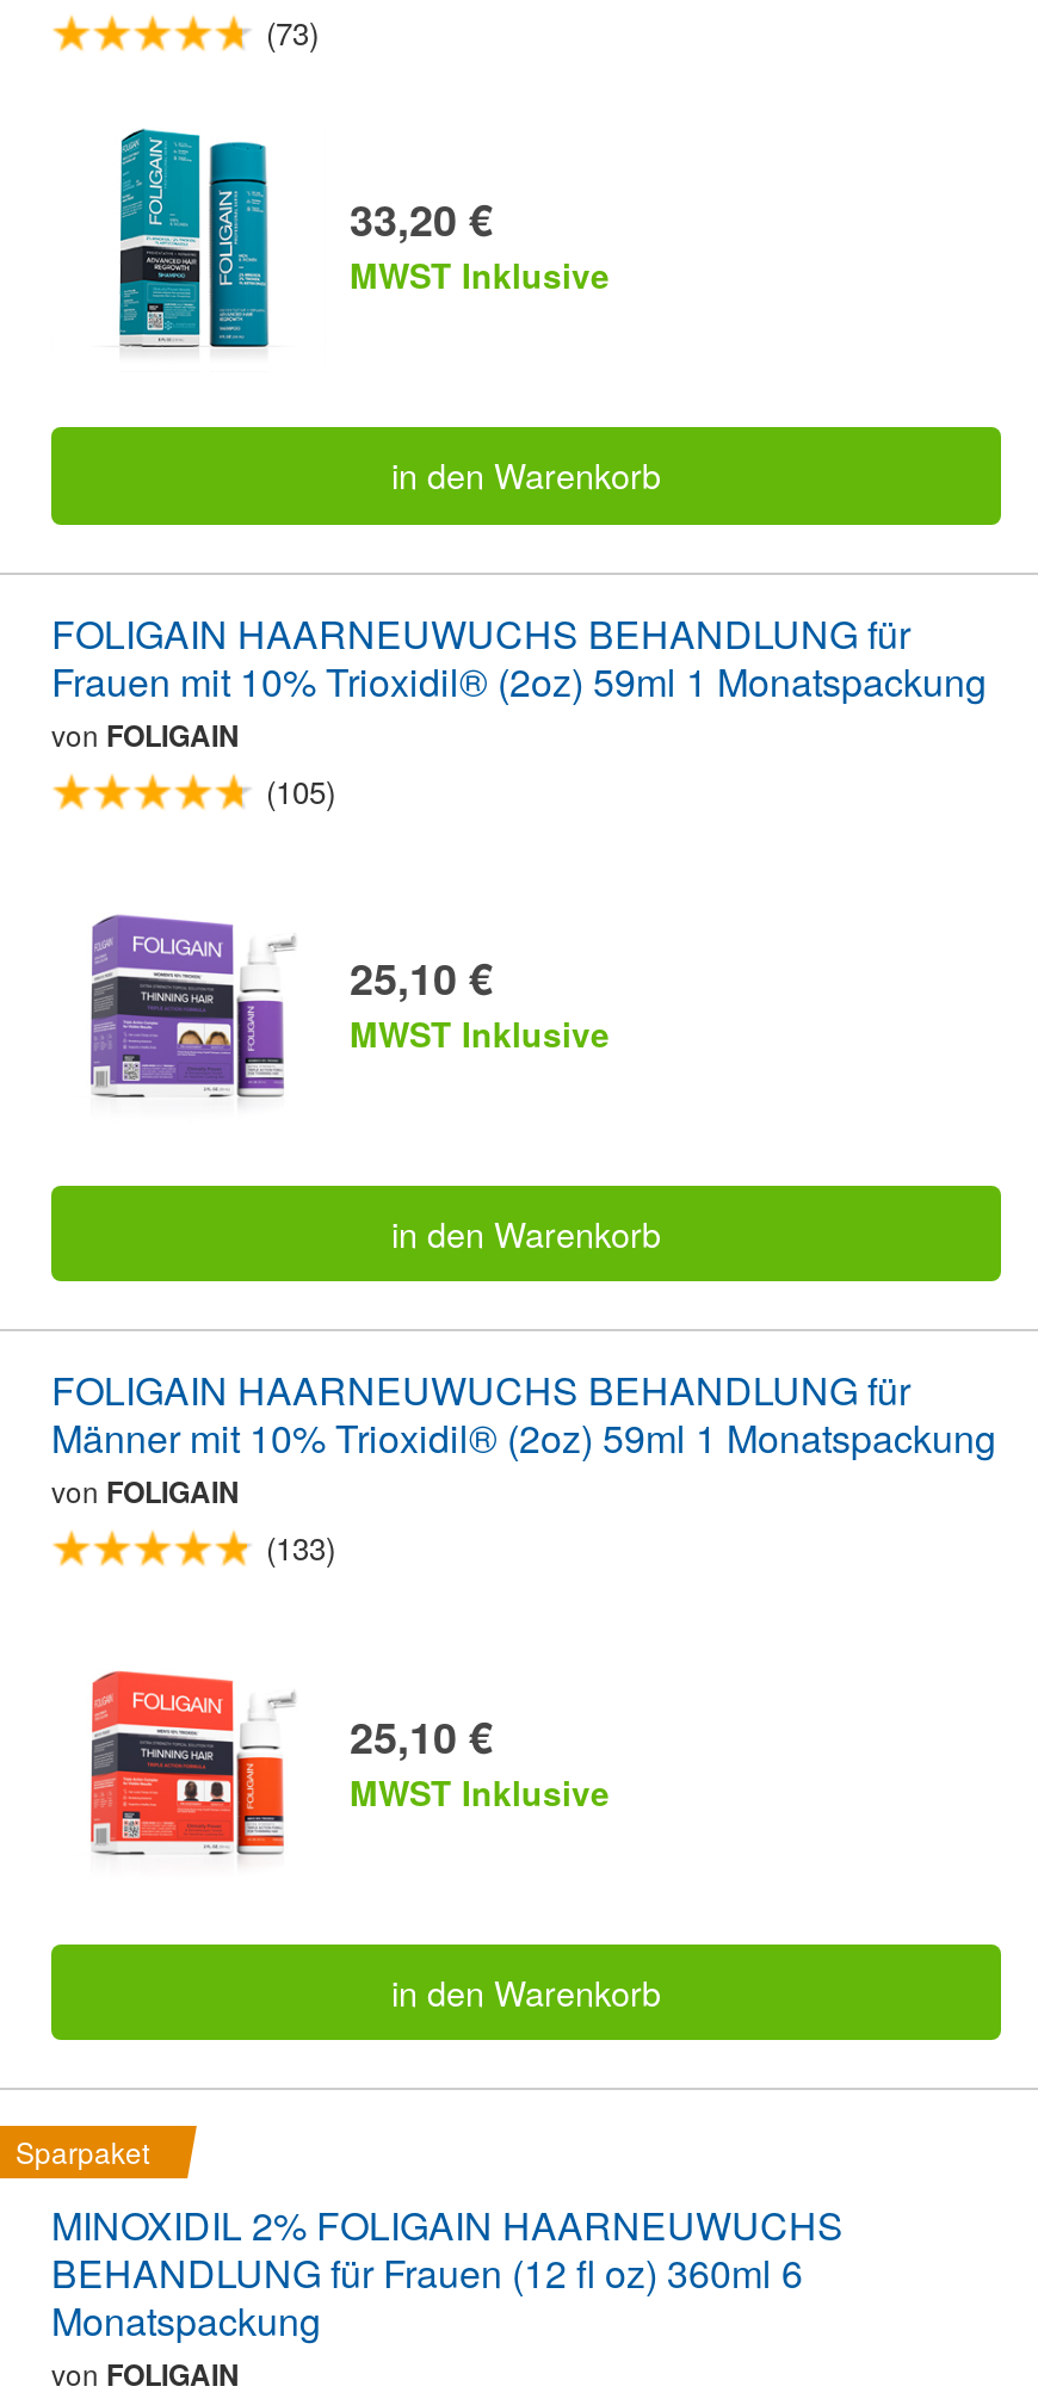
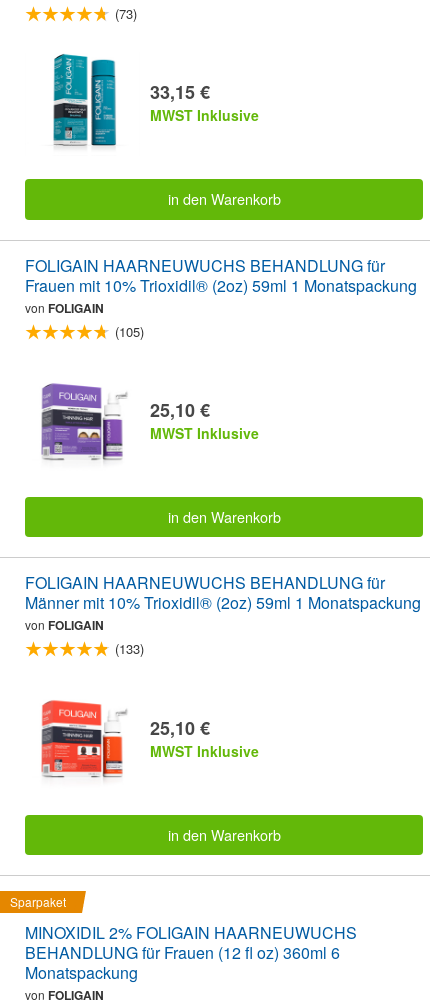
- 33,20 €
+ 33,15 €
